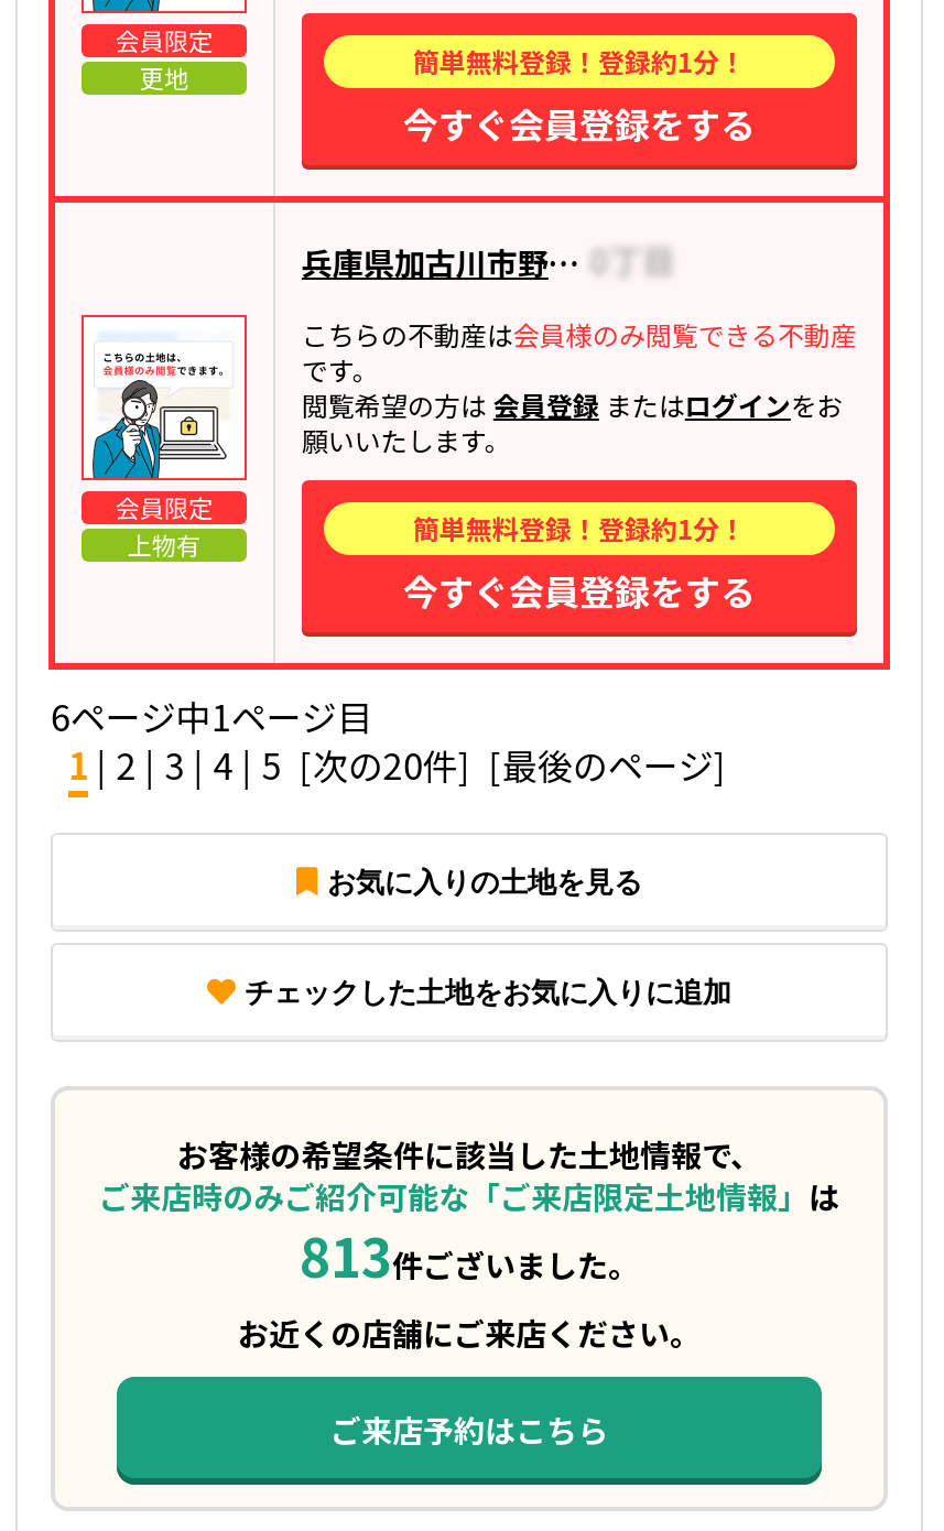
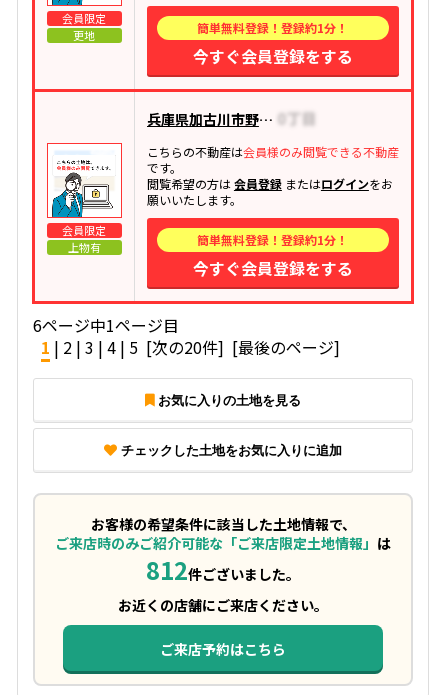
- 813件ございました。
+ 812件ございました。
